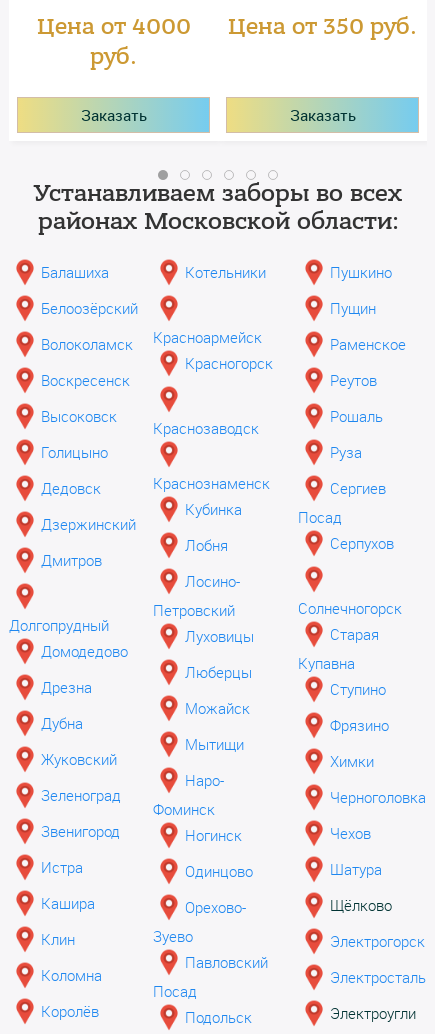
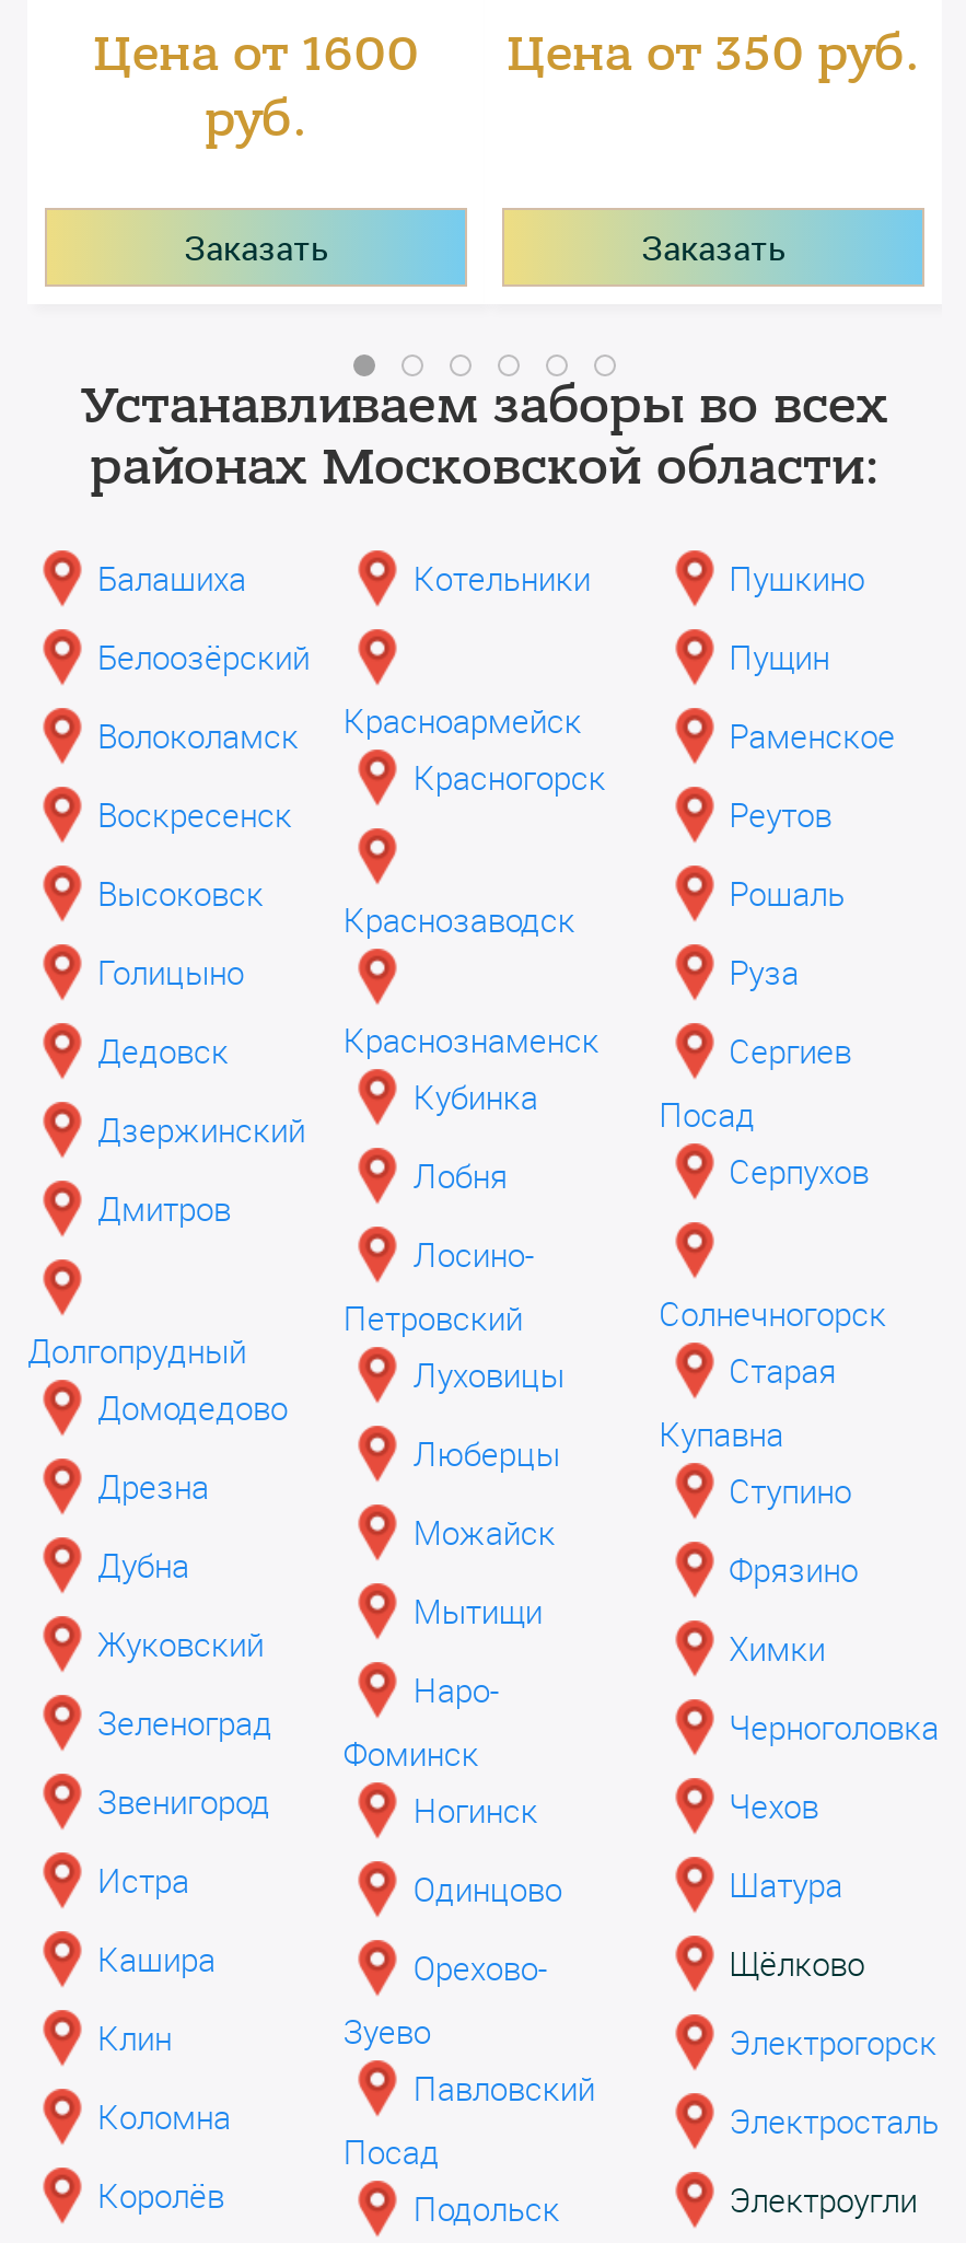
- Цена от 4000 Цена от 350 руб.
+ Цена от 1600 Цена от 350 руб.
